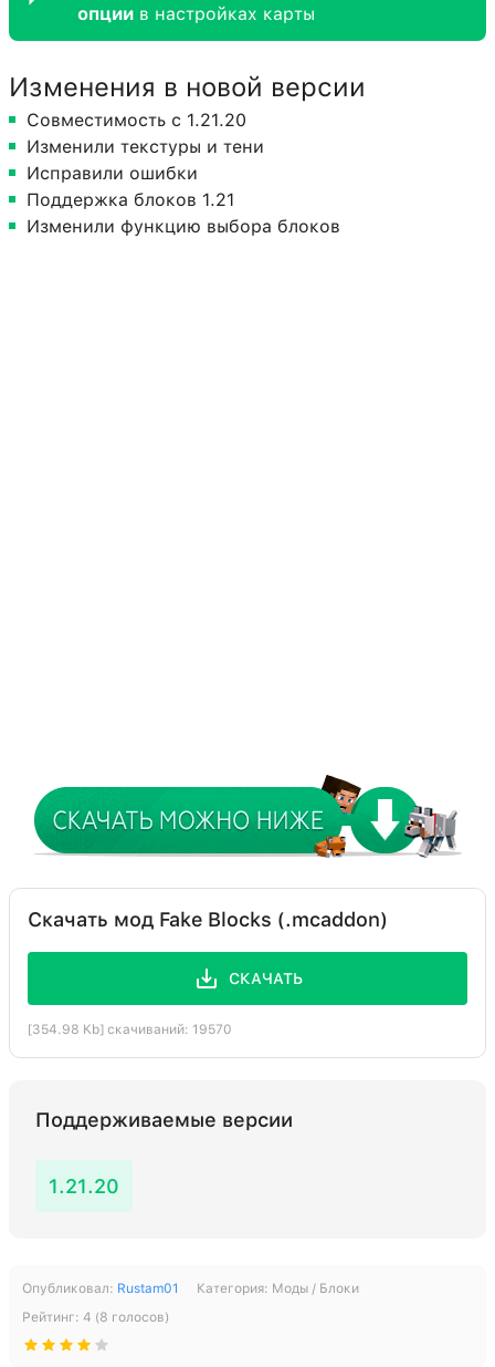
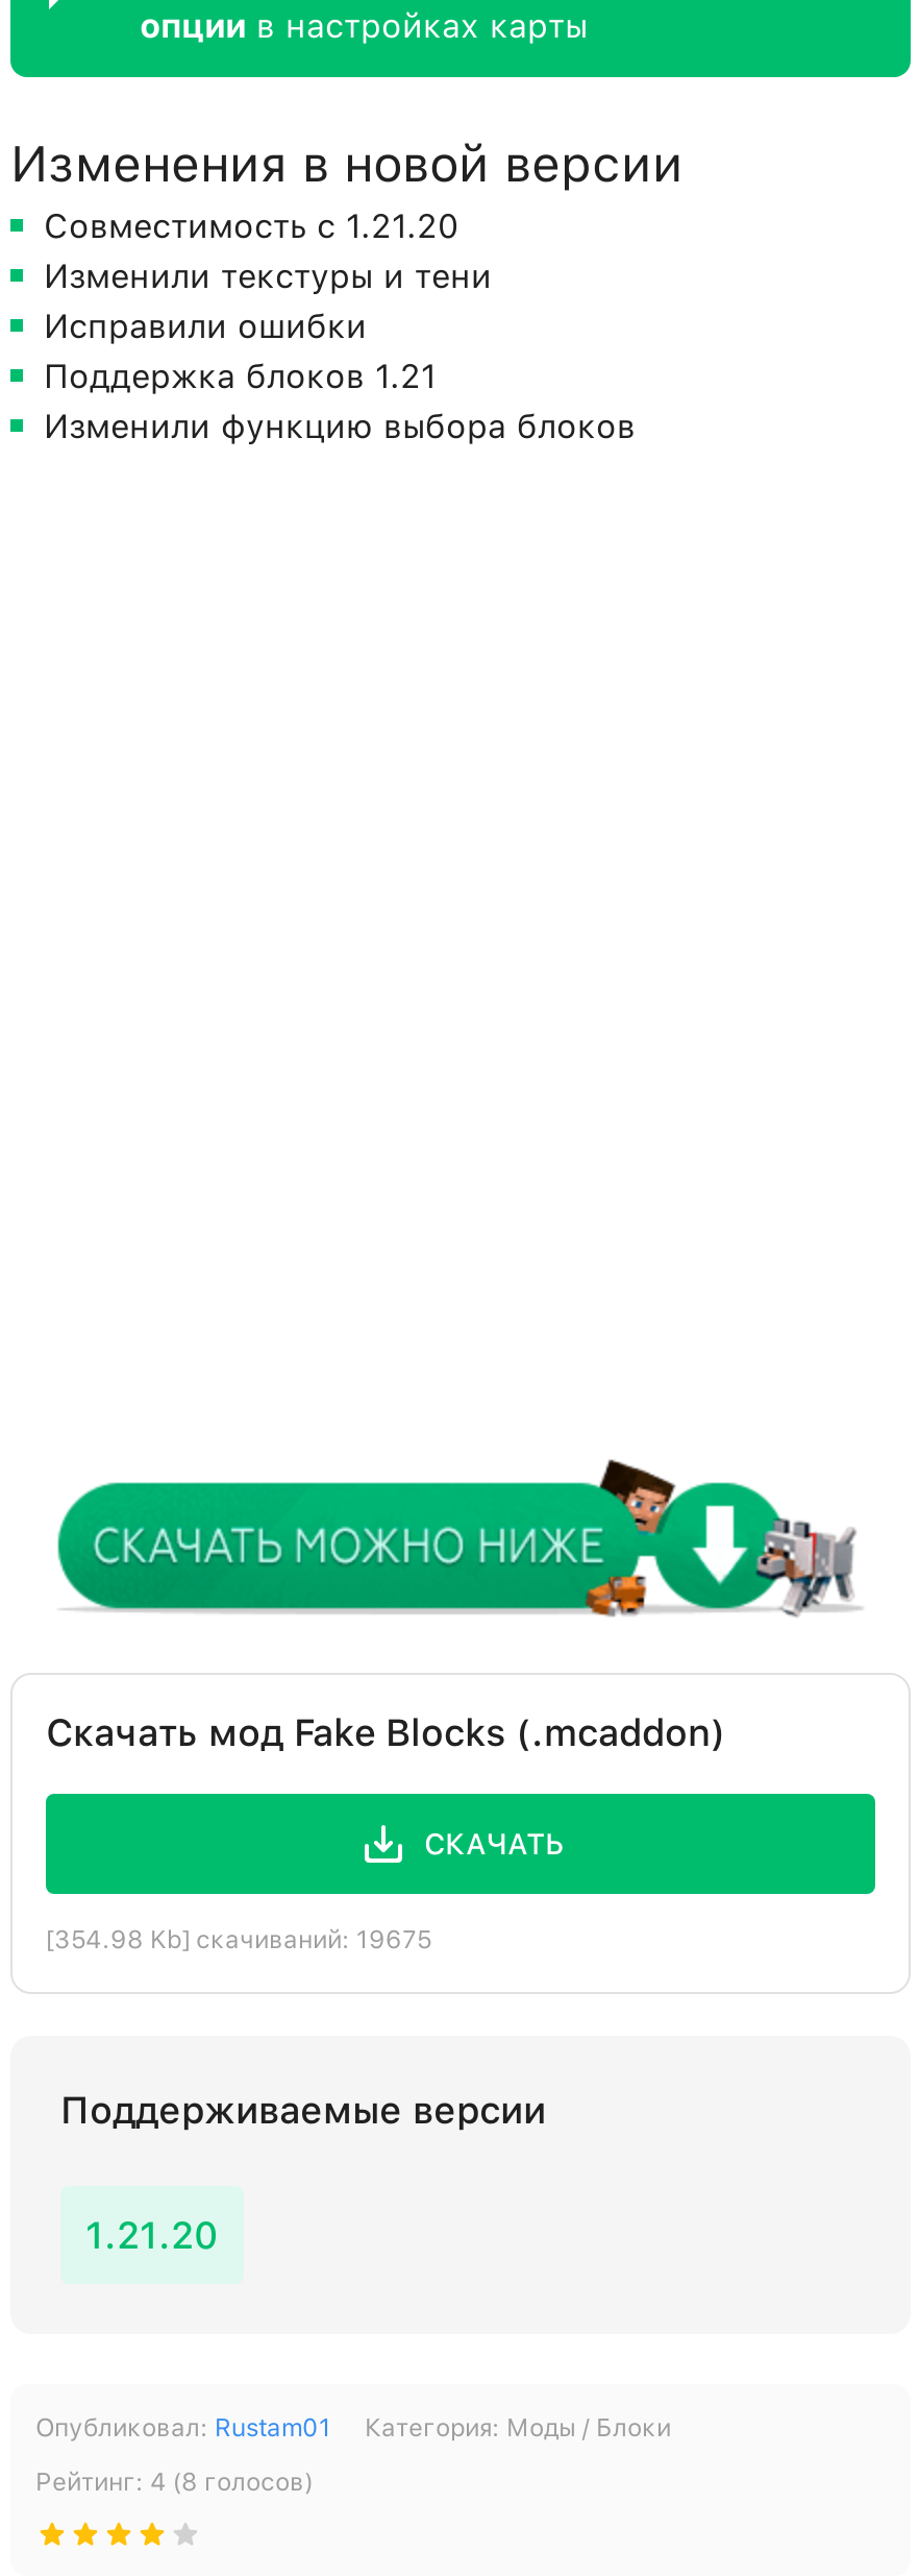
- [354.98 Kb] скачиваний: 19570
+ [354.98 Kb] скачиваний: 19675
